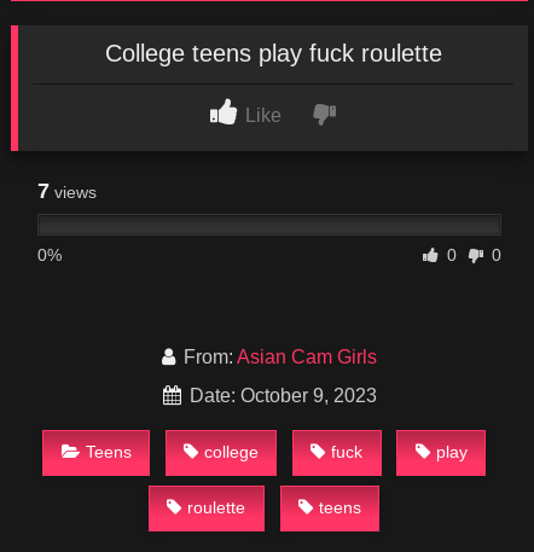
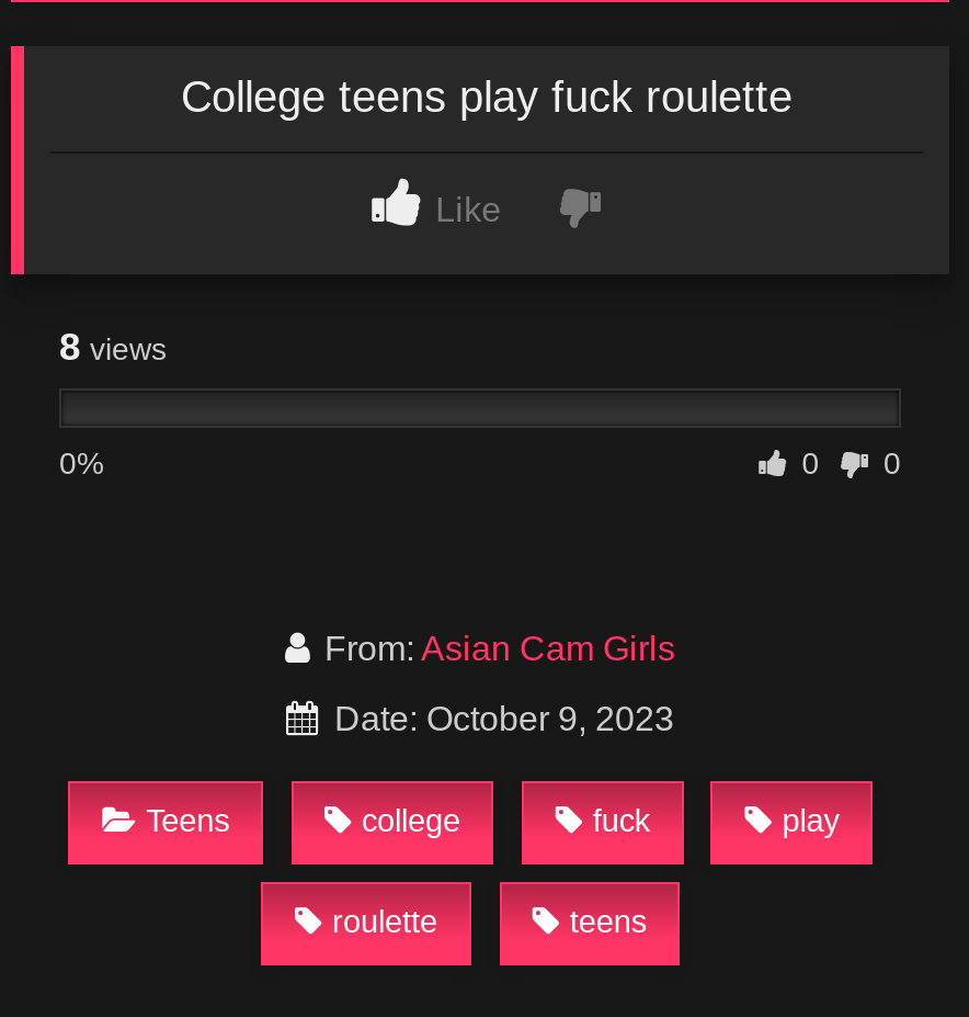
- 7 views
+ 8 views
